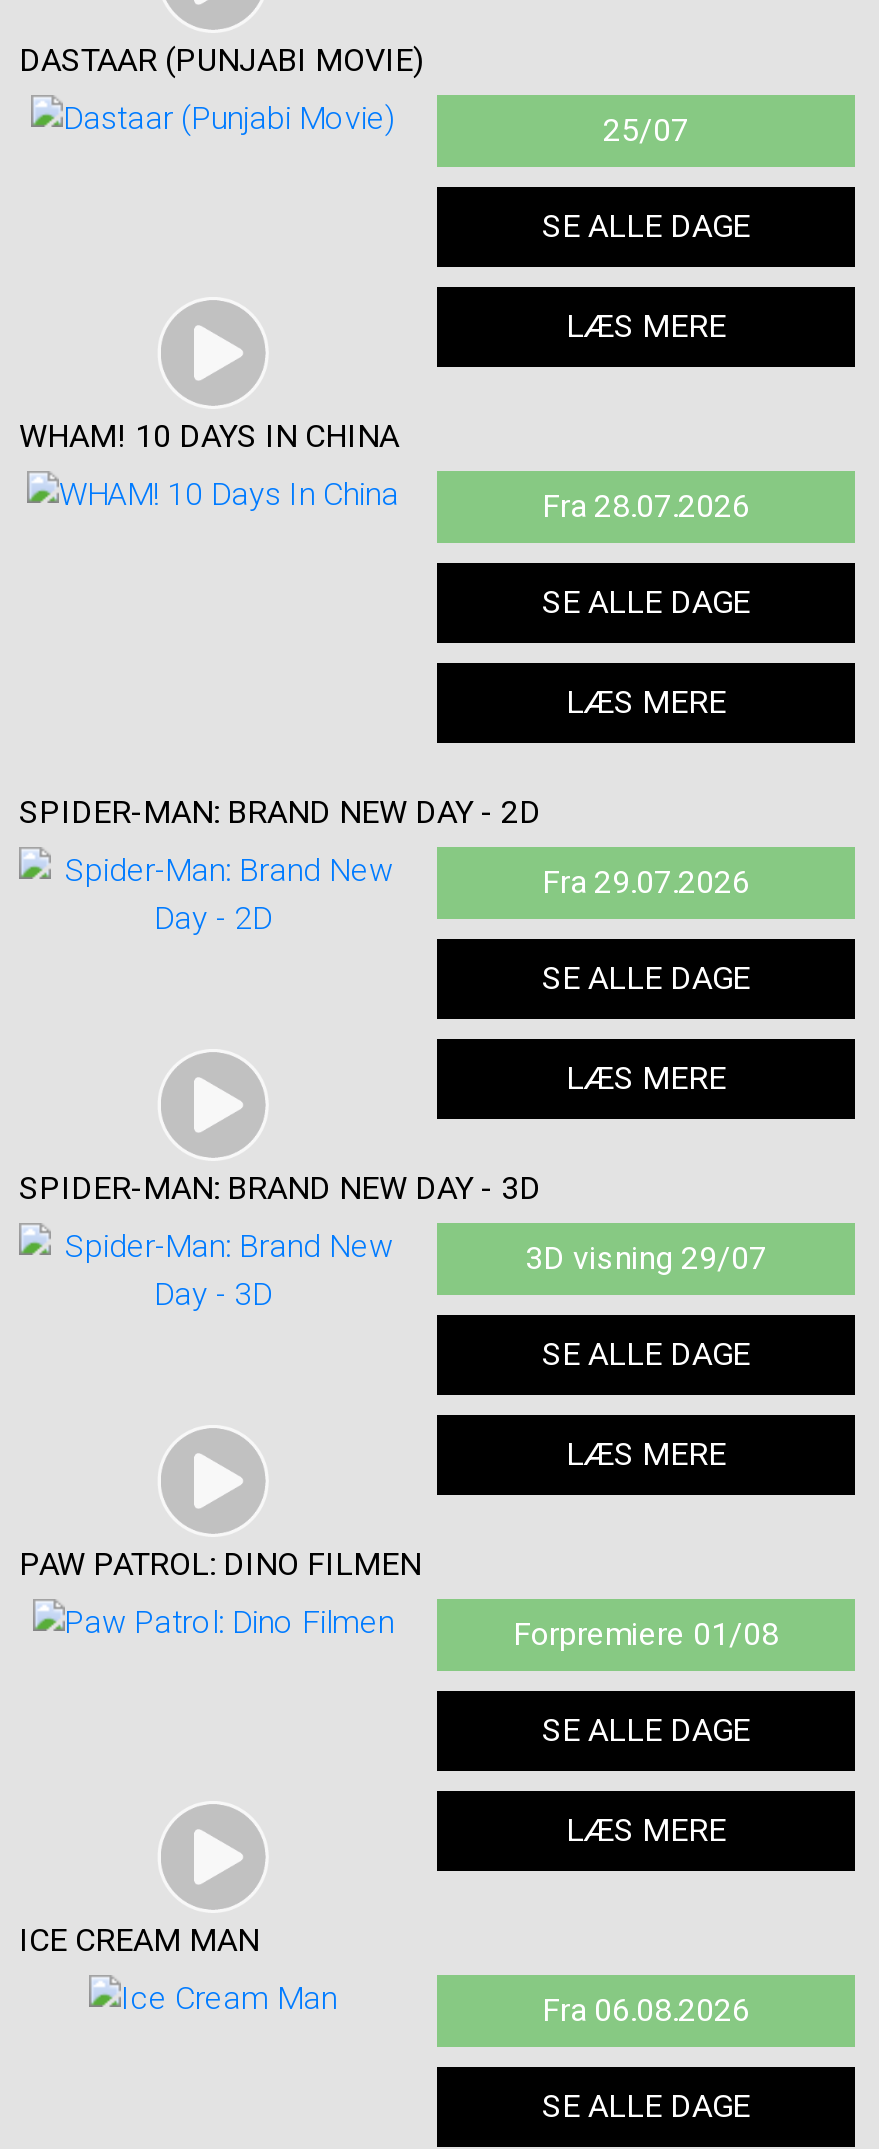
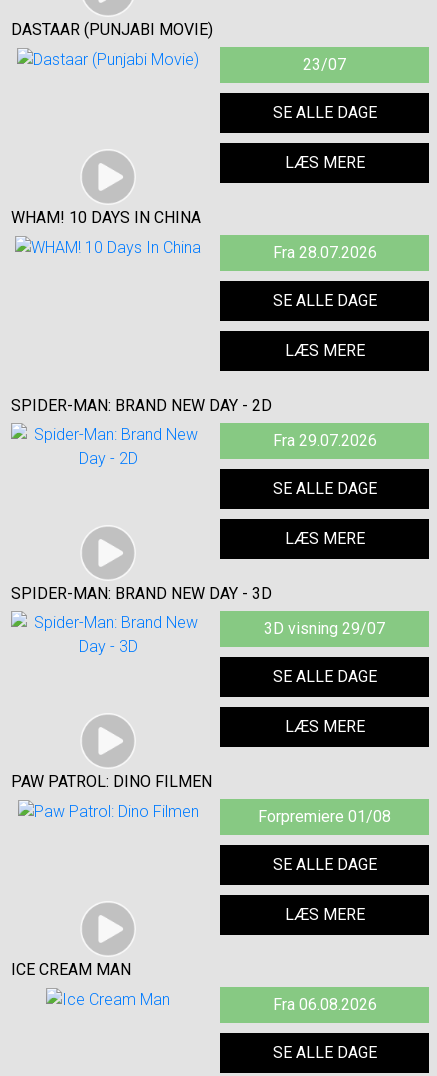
- 25/07
+ 23/07
